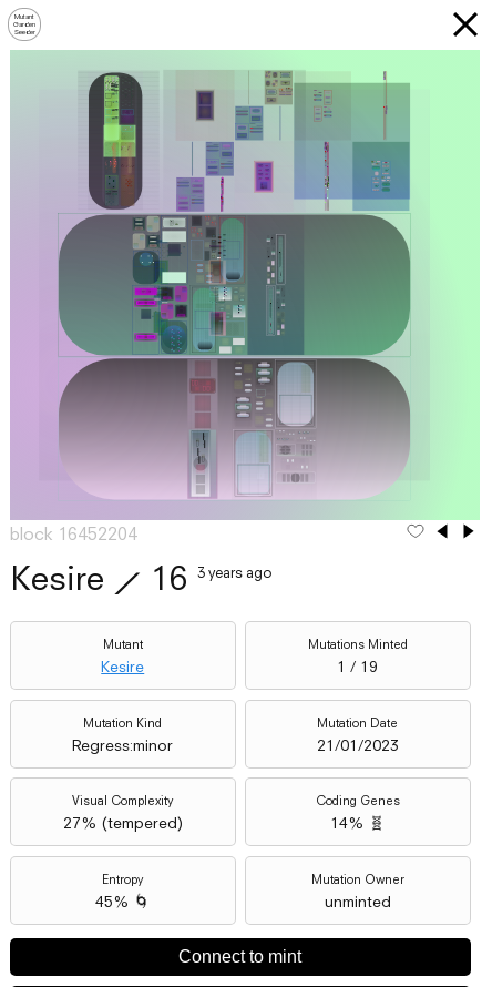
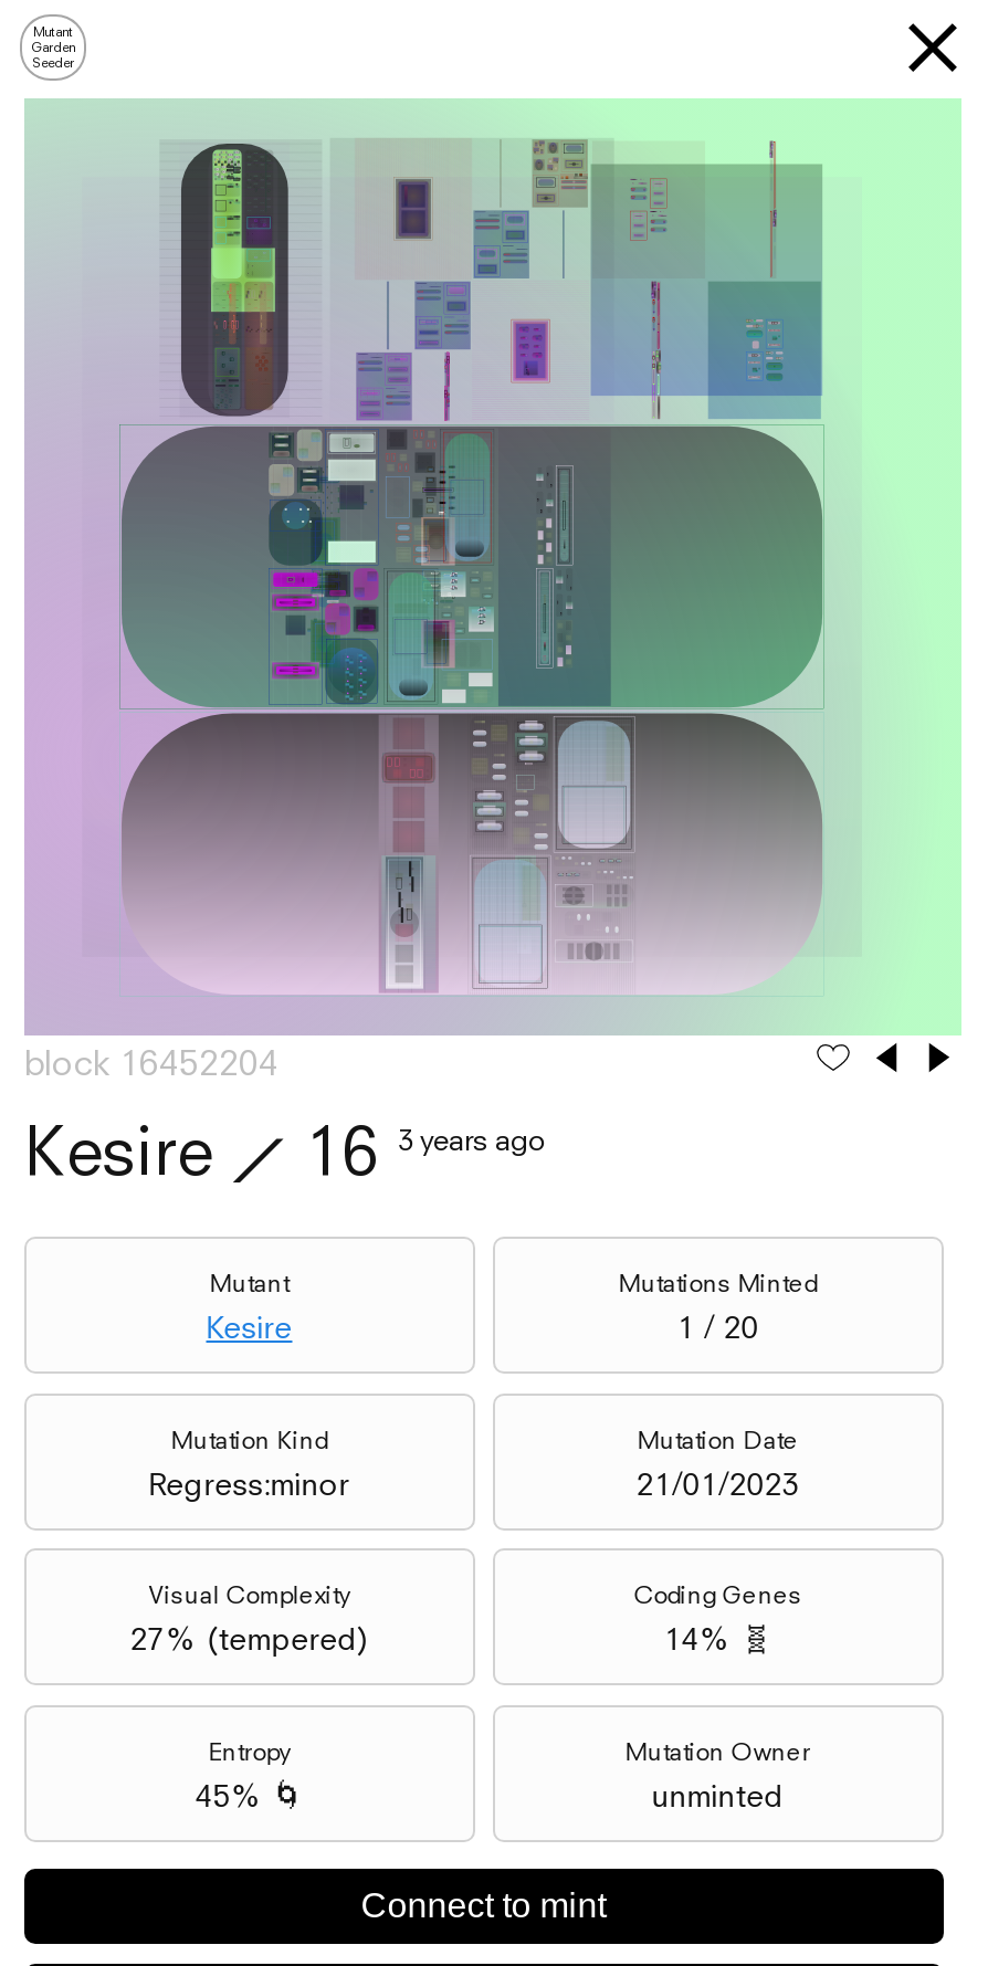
- 1 / 19
+ 1 / 20
